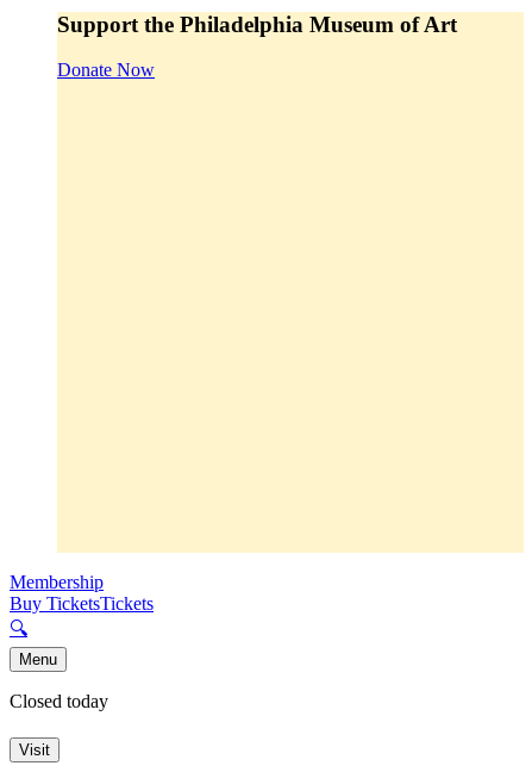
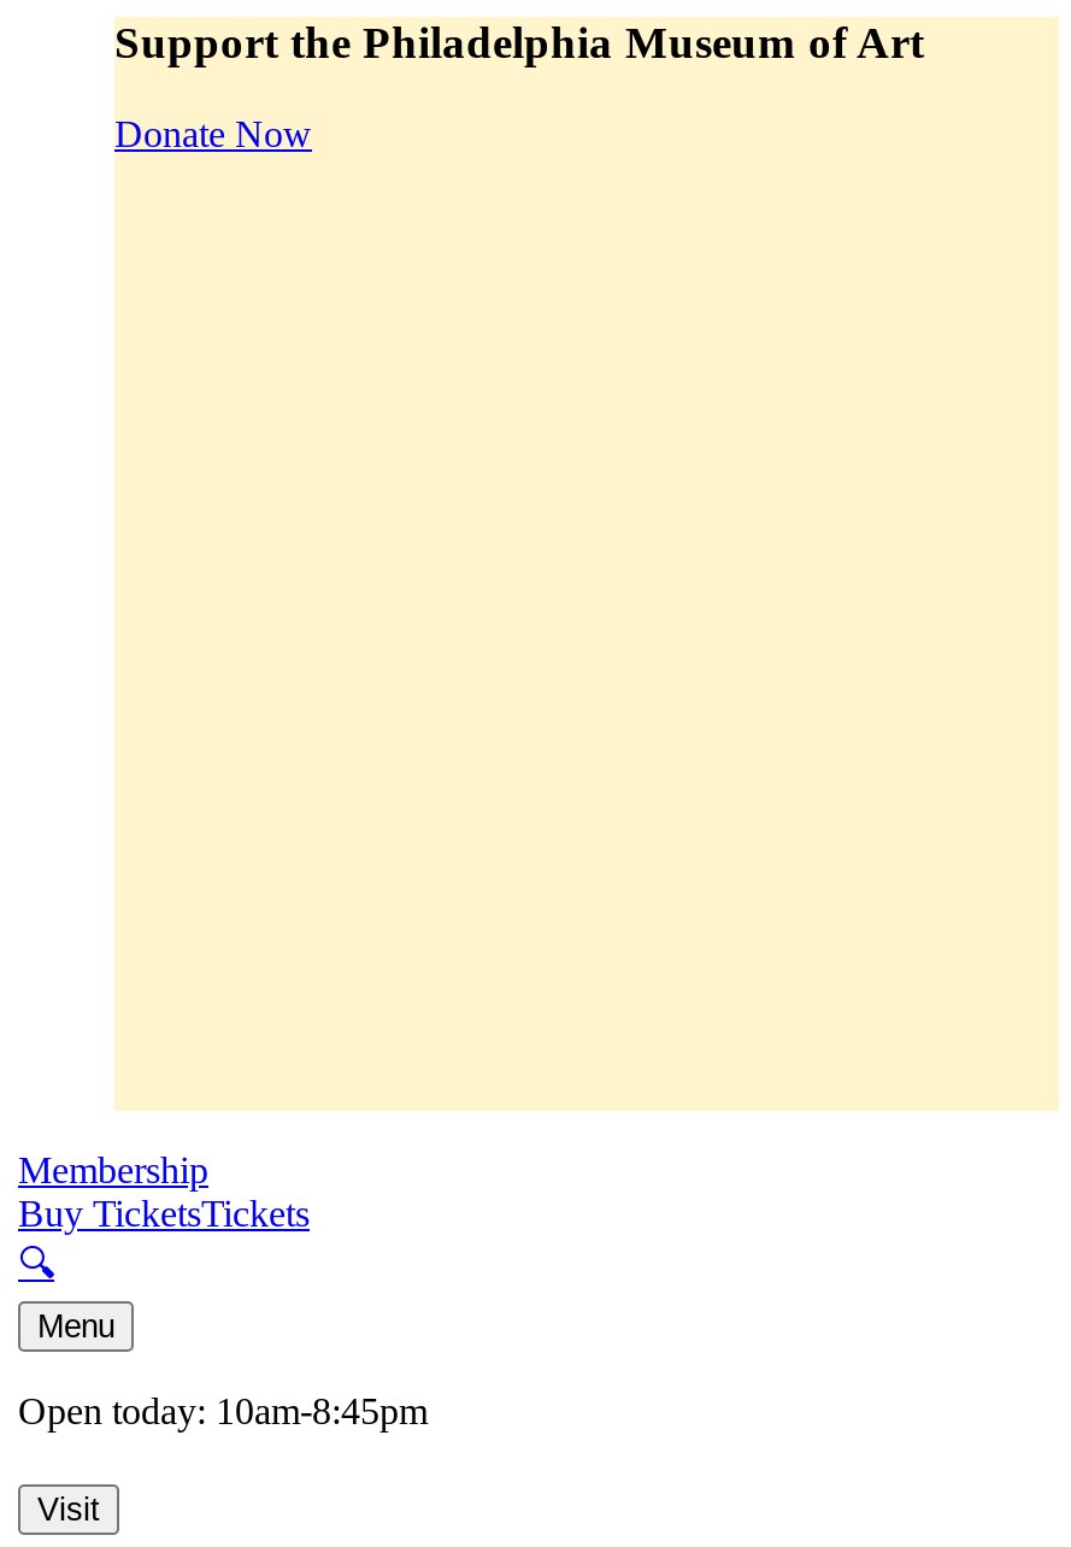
- Closed today
+ Open today: 10am-8:45pm
